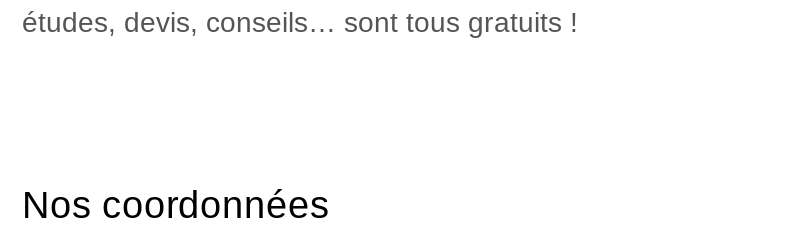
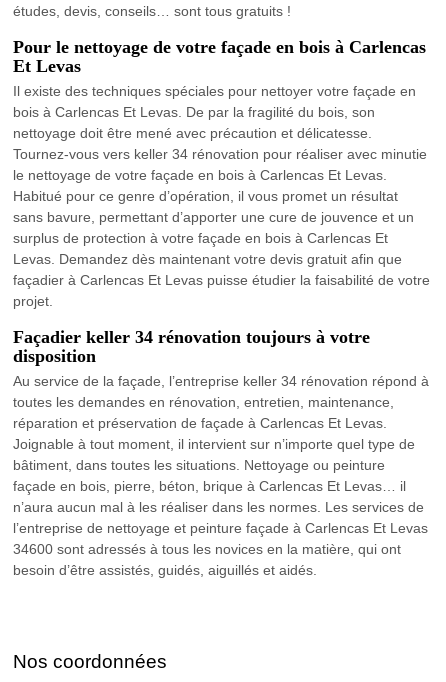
+ Pour le nettoyage de votre façade en bois à Carlencas
+ Et Levas
+ Il existe des techniques spéciales pour nettoyer votre façade en
+ bois à Carlencas Et Levas. De par la fragilité du bois, son
+ nettoyage doit être mené avec précaution et délicatesse.
+ Tournez-vous vers keller 34 rénovation pour réaliser avec minutie
+ le nettoyage de votre façade en bois à Carlencas Et Levas.
+ Habitué pour ce genre d’opération, il vous promet un résultat
+ sans bavure, permettant d’apporter une cure de jouvence et un
+ surplus de protection à votre façade en bois à Carlencas Et
+ Levas. Demandez dès maintenant votre devis gratuit afin que
+ façadier à Carlencas Et Levas puisse étudier la faisabilité de votre
+ projet.
+ Façadier keller 34 rénovation toujours à votre
+ disposition
+ Au service de la façade, l’entreprise keller 34 rénovation répond à
+ toutes les demandes en rénovation, entretien, maintenance,
+ réparation et préservation de façade à Carlencas Et Levas.
+ Joignable à tout moment, il intervient sur n’importe quel type de
+ bâtiment, dans toutes les situations. Nettoyage ou peinture
+ façade en bois, pierre, béton, brique à Carlencas Et Levas… il
+ n’aura aucun mal à les réaliser dans les normes. Les services de
+ l’entreprise de nettoyage et peinture façade à Carlencas Et Levas
+ 34600 sont adressés à tous les novices en la matière, qui ont
+ besoin d’être assistés, guidés, aiguillés et aidés.
